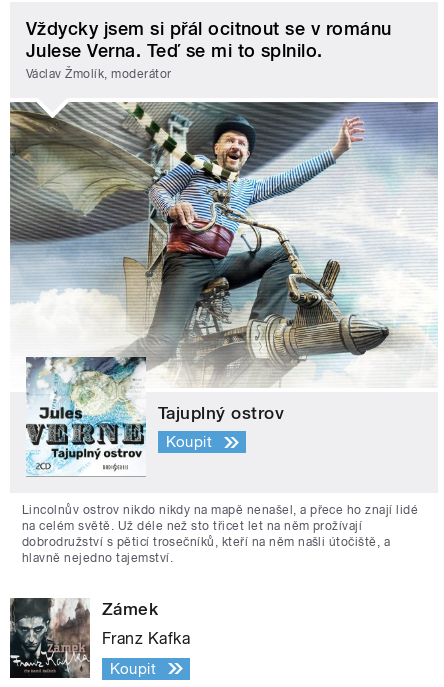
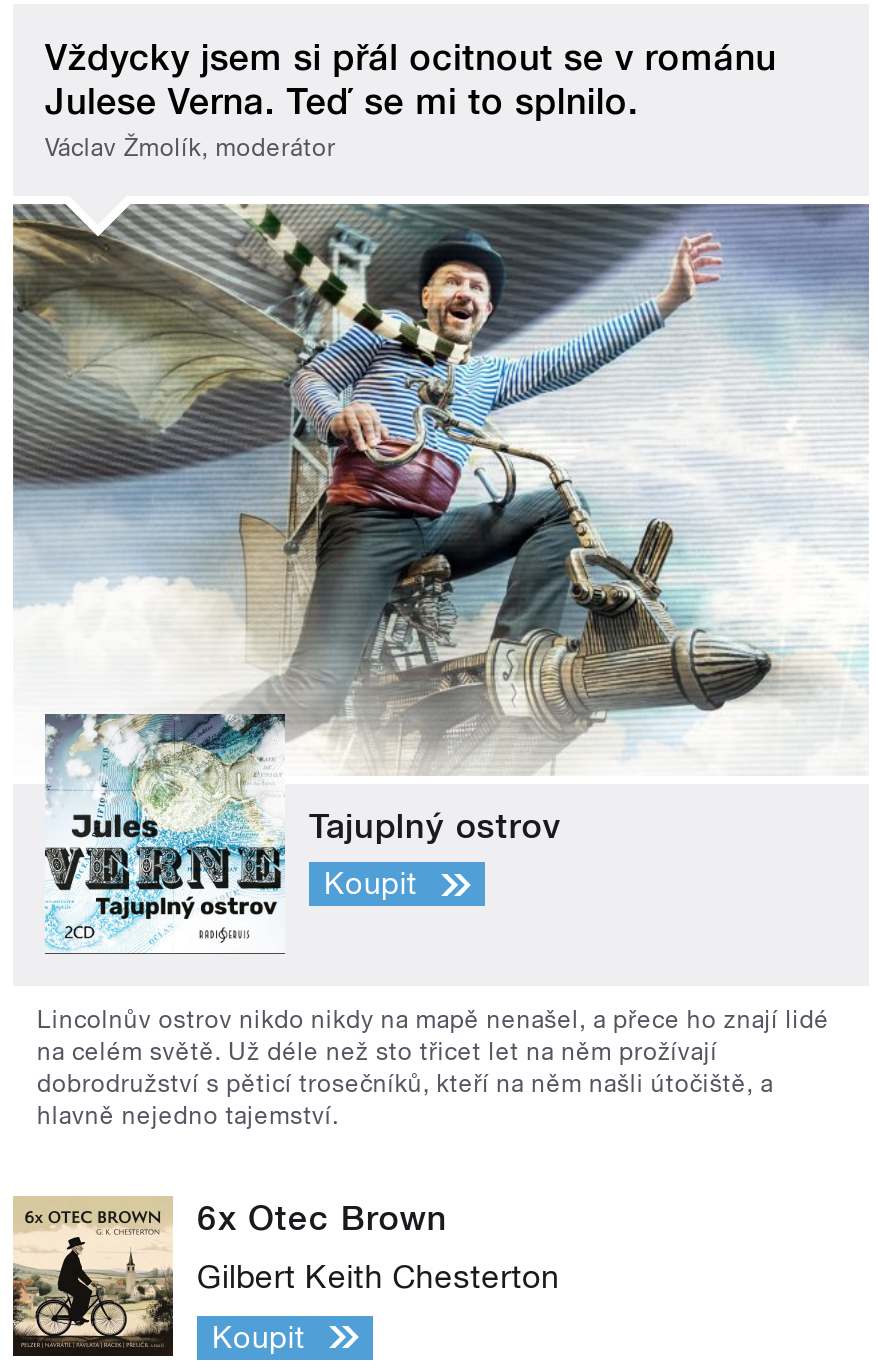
- [image]
- Zámek
+ [image]
+ 6x Otec Brown

- Franz Kafka
+ Gilbert Keith Chesterton
